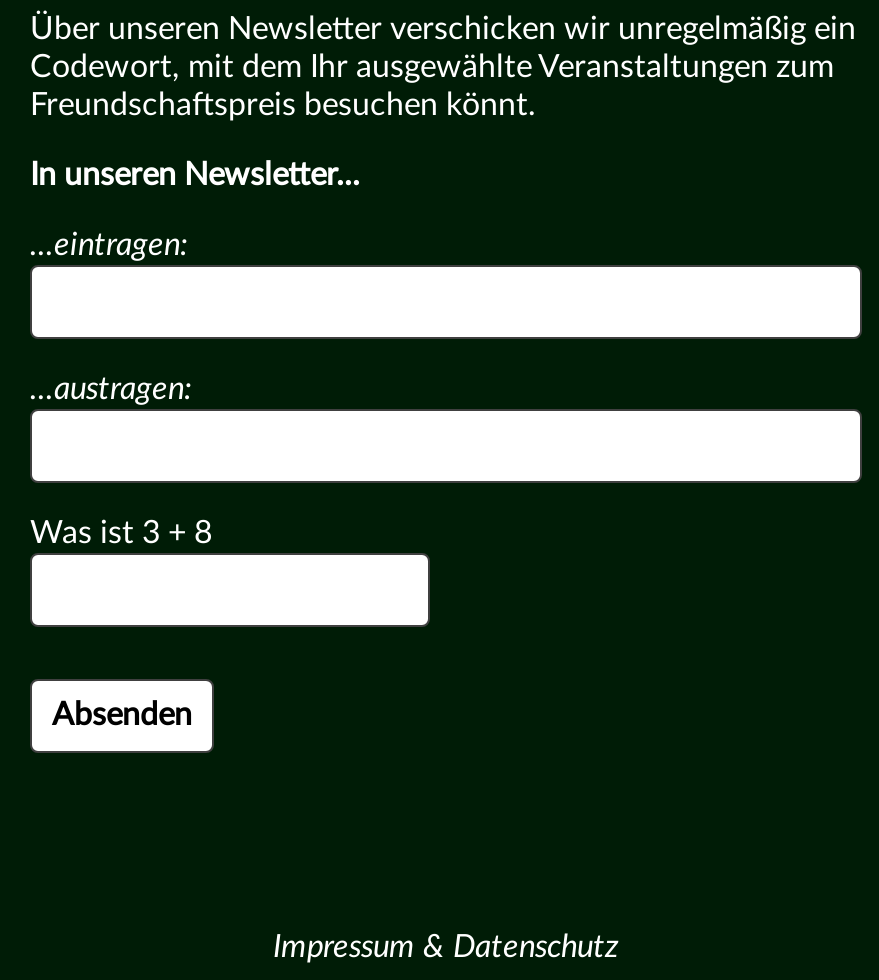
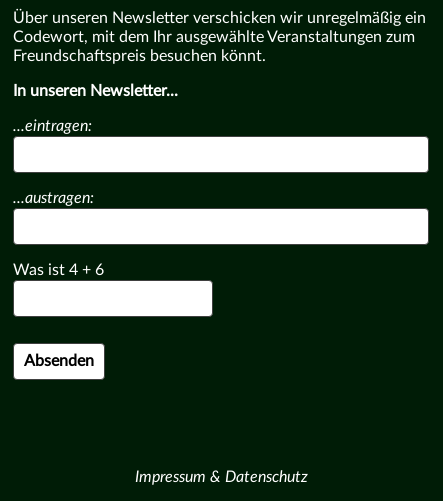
- Was ist 3 + 8
+ Was ist 4 + 6
